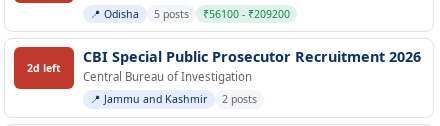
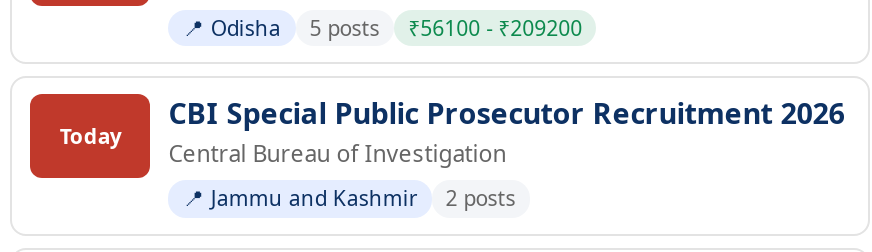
- 2d left
+ Today
